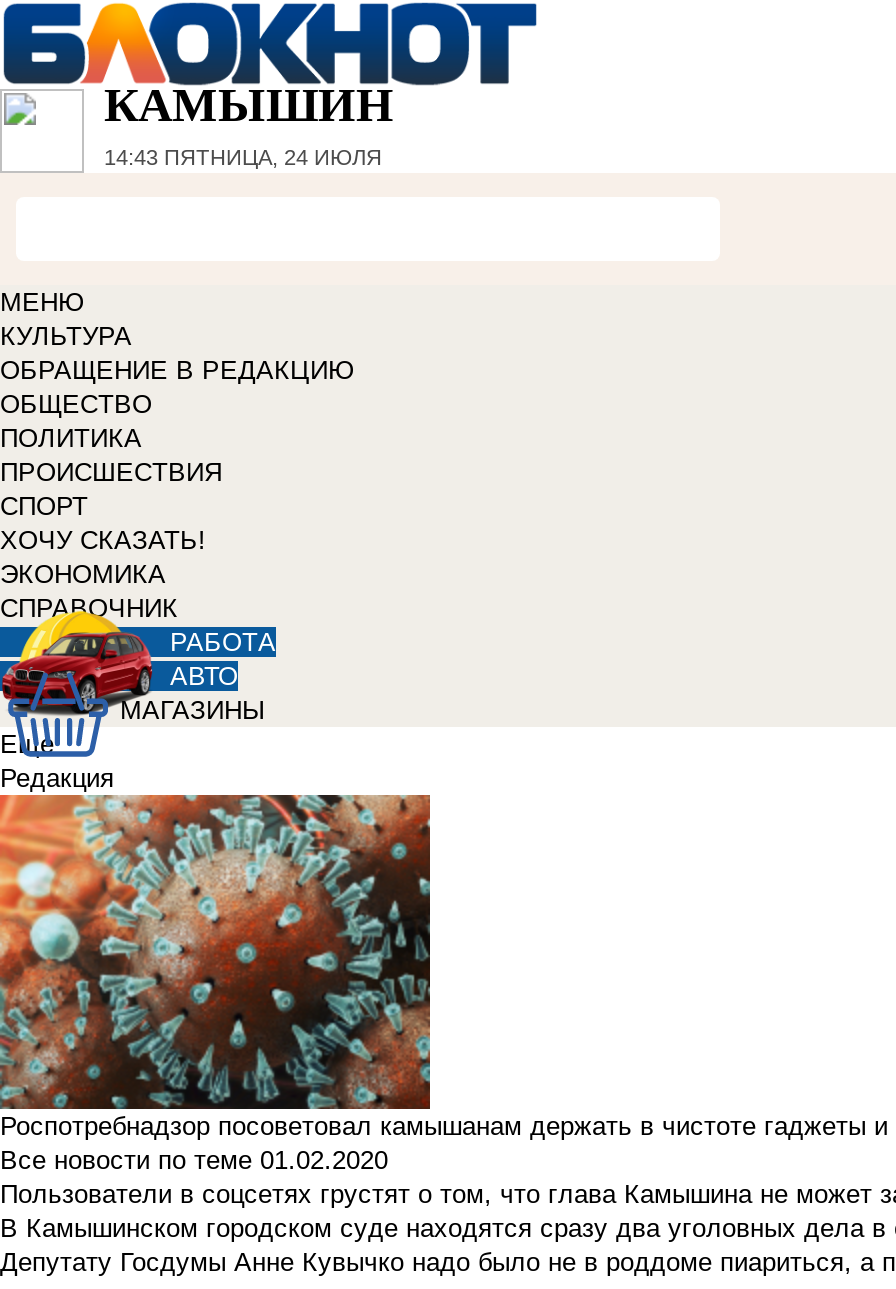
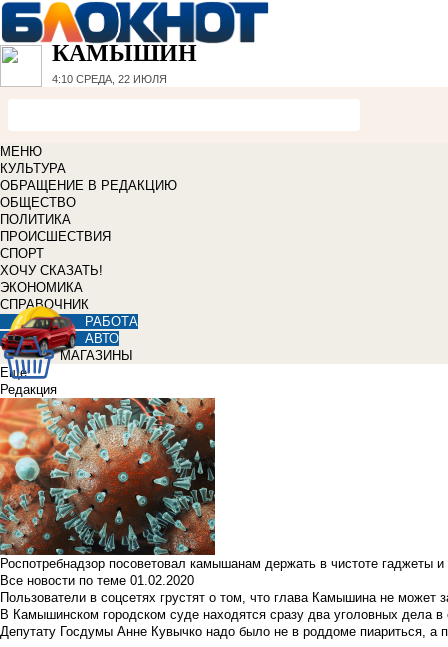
- 14:43 ПЯТНИЦА, 24 ИЮЛЯ
+ 4:10 СРЕДА, 22 ИЮЛЯ
